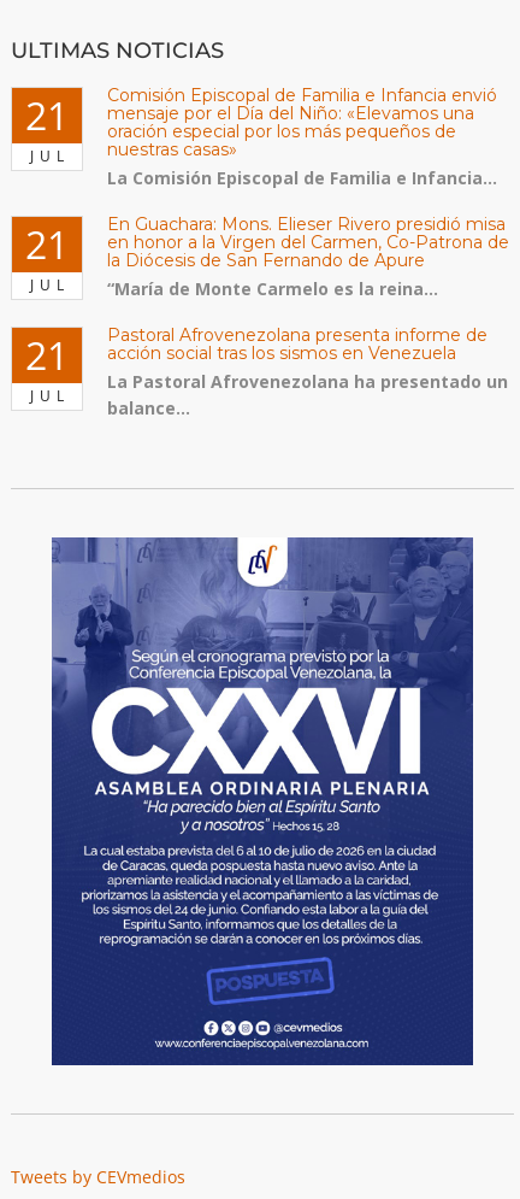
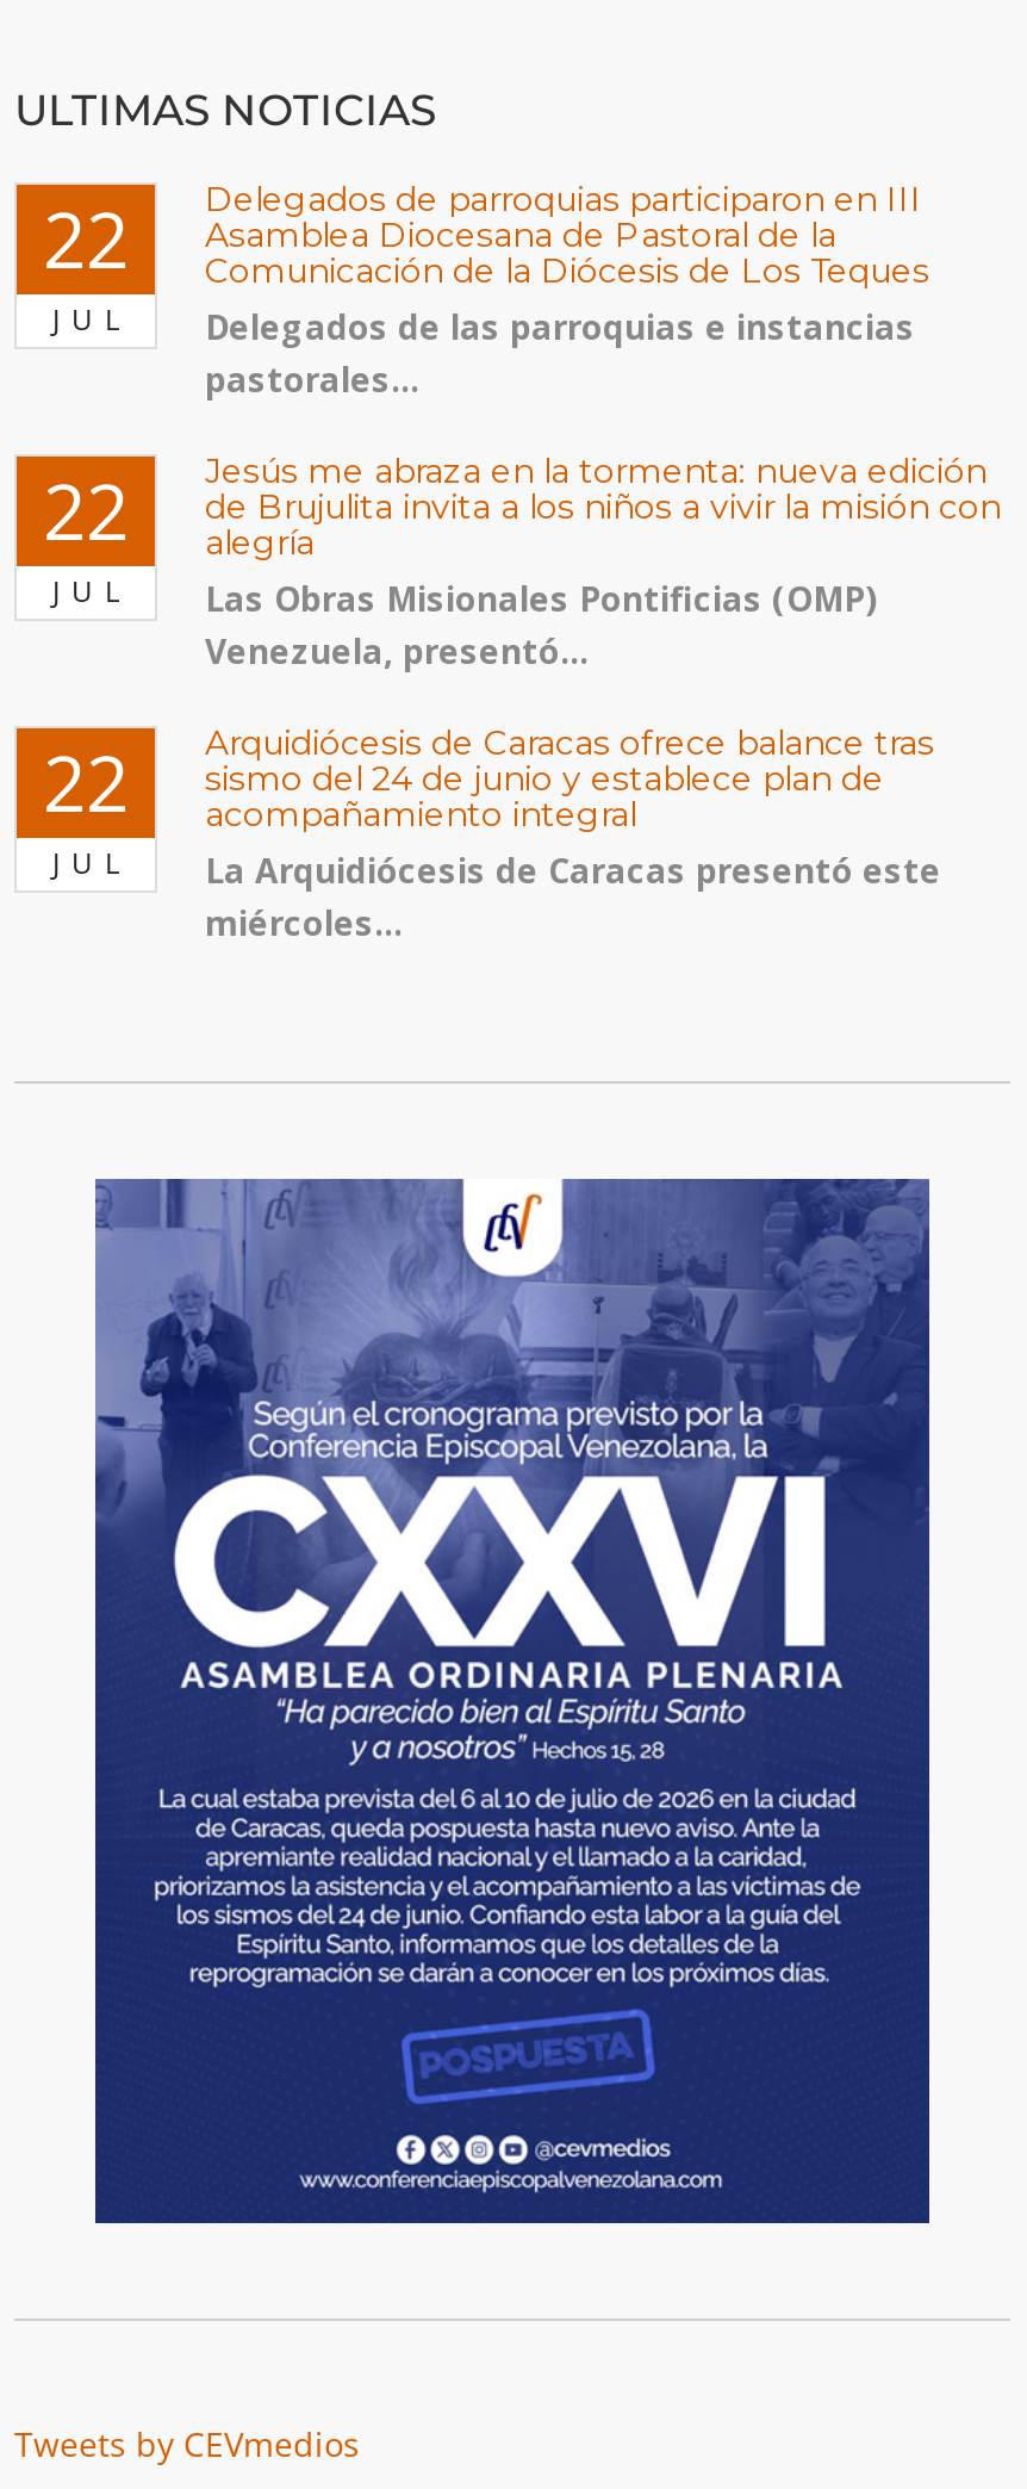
- 21
+ 22

- Comisión Episcopal de Familia e Infancia envió
- mensaje por el Día del Niño: «Elevamos una
- oración especial por los más pequeños de
- nuestras casas»
- La Comisión Episcopal de Familia e Infancia...
+ Delegados de parroquias participaron en III
+ Asamblea Diocesana de Pastoral de la
+ Comunicación de la Diócesis de Los Teques
+ Delegados de las parroquias e instancias
+ pastorales...

- 21
+ 22

- En Guachara: Mons. Elieser Rivero presidió misa
- en honor a la Virgen del Carmen, Co-Patrona de
- la Diócesis de San Fernando de Apure
- “María de Monte Carmelo es la reina...
+ Jesús me abraza en la tormenta: nueva edición
+ de Brujulita invita a los niños a vivir la misión con
+ alegría
+ Las Obras Misionales Pontificias (OMP)
+ Venezuela, presentó...

- 21
+ 22

- Pastoral Afrovenezolana presenta informe de
- acción social tras los sismos en Venezuela
- La Pastoral Afrovenezolana ha presentado un
- balance...
+ Arquidiócesis de Caracas ofrece balance tras
+ sismo del 24 de junio y establece plan de
+ acompañamiento integral
+ La Arquidiócesis de Caracas presentó este
+ miércoles...
